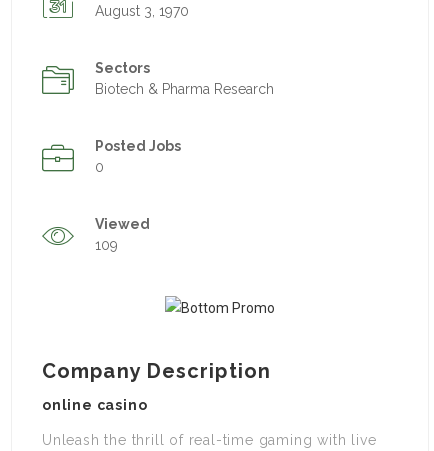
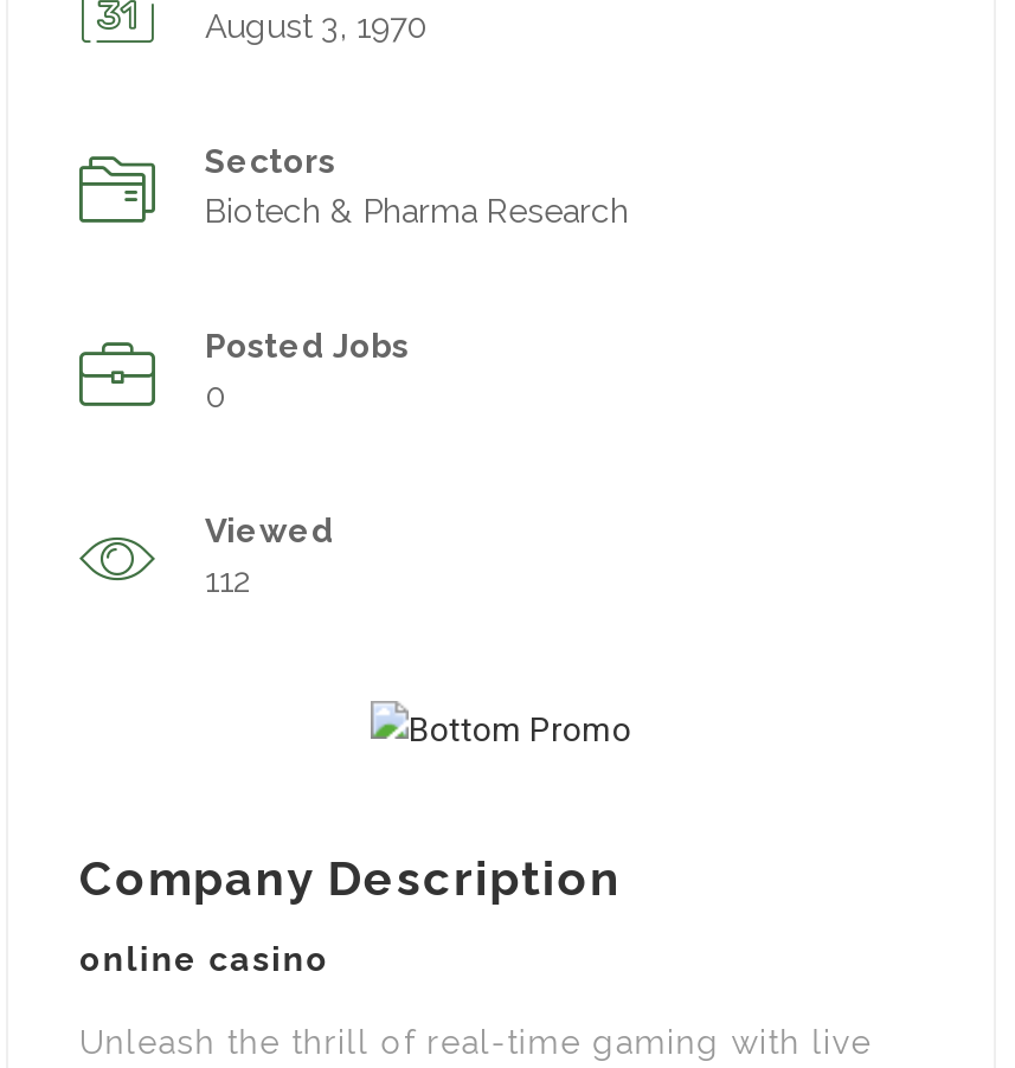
- 109
+ 112
